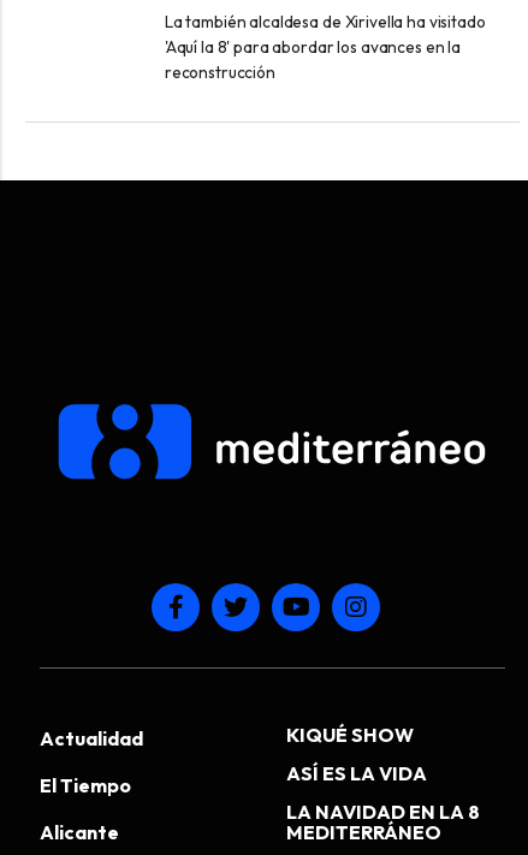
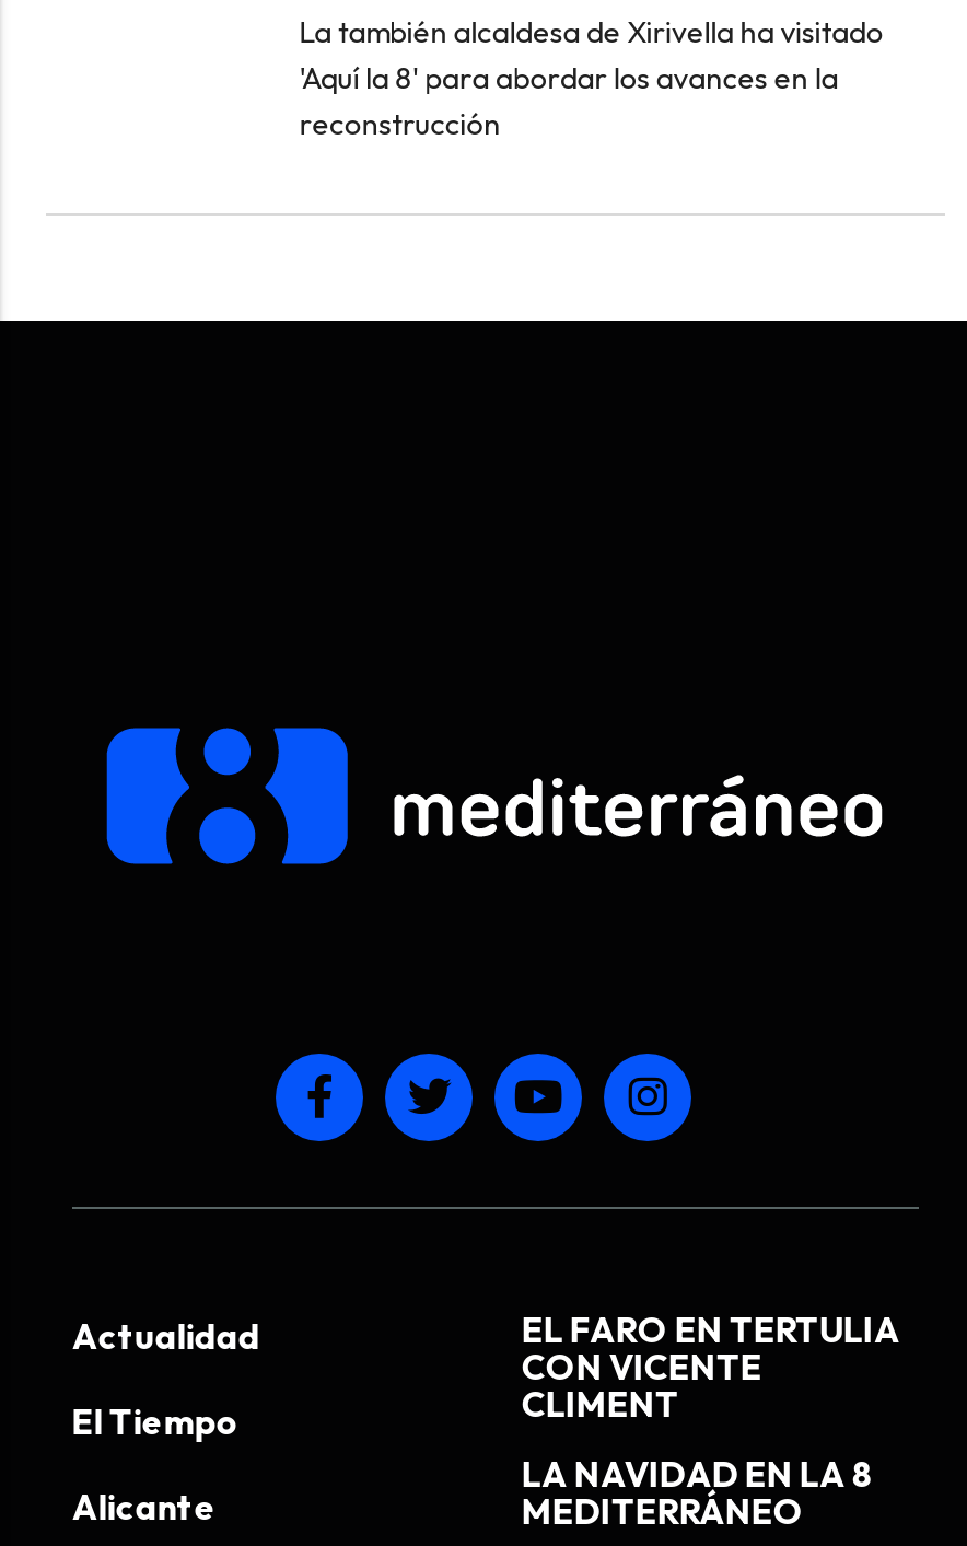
- KIQUÉ SHOW
- ASÍ ES LA VIDA
+ EL FARO EN TERTULIA
+ CON VICENTE
+ CLIMENT
